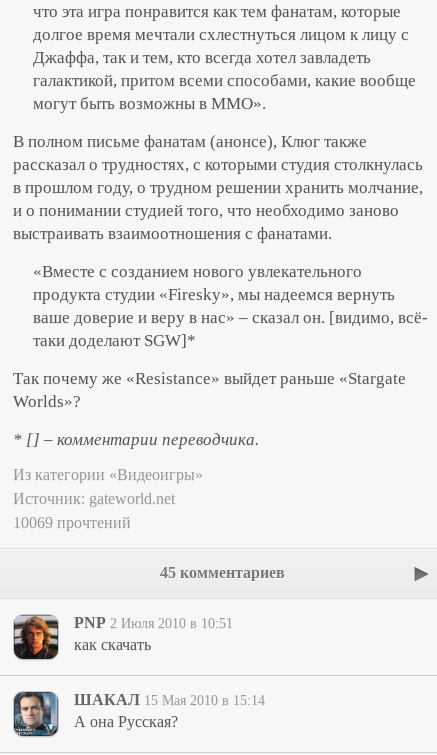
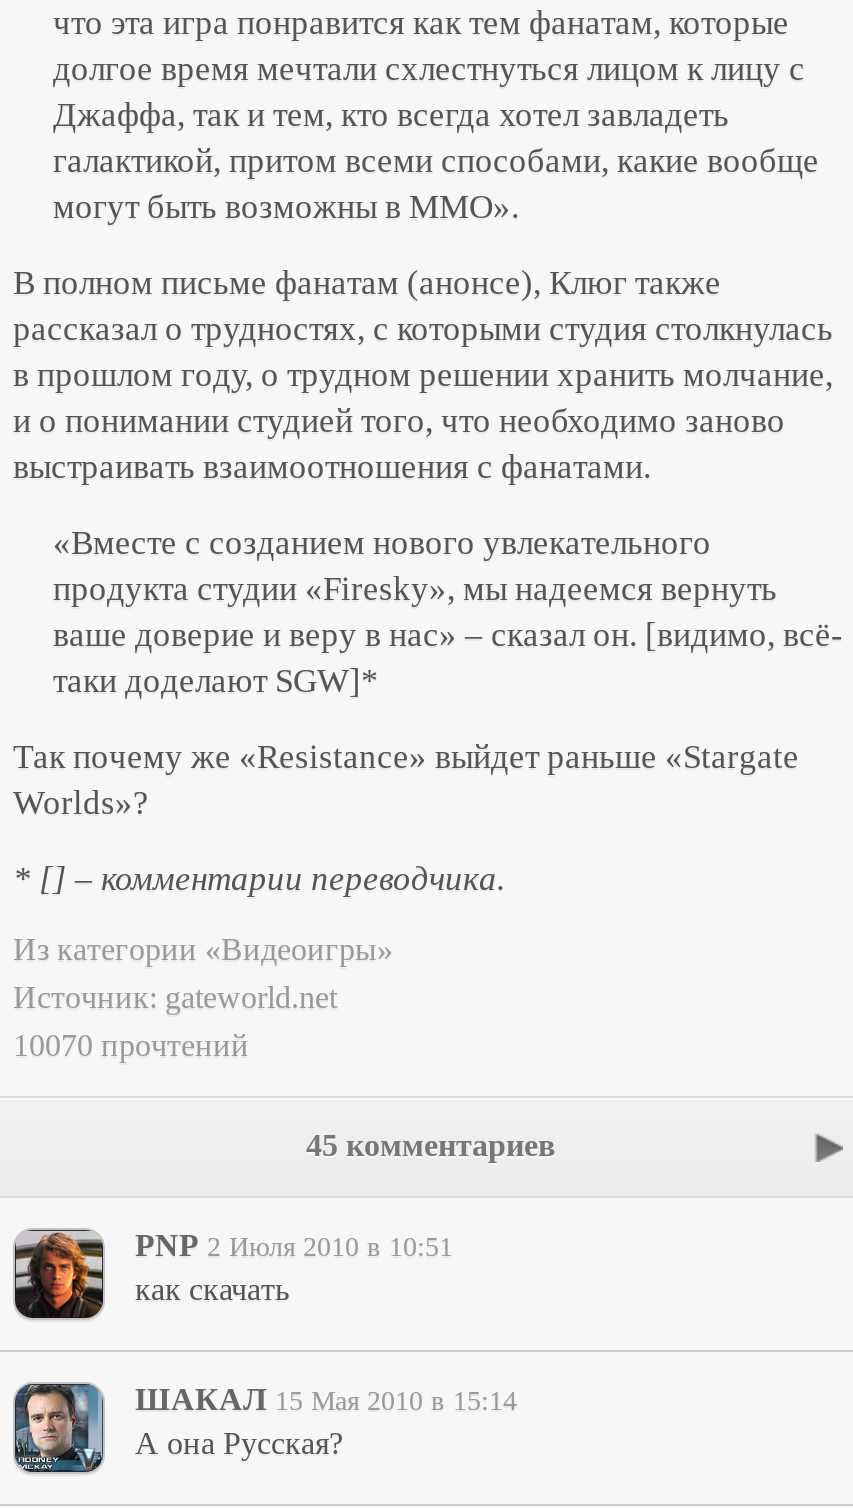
- 10069 прочтений
+ 10070 прочтений
